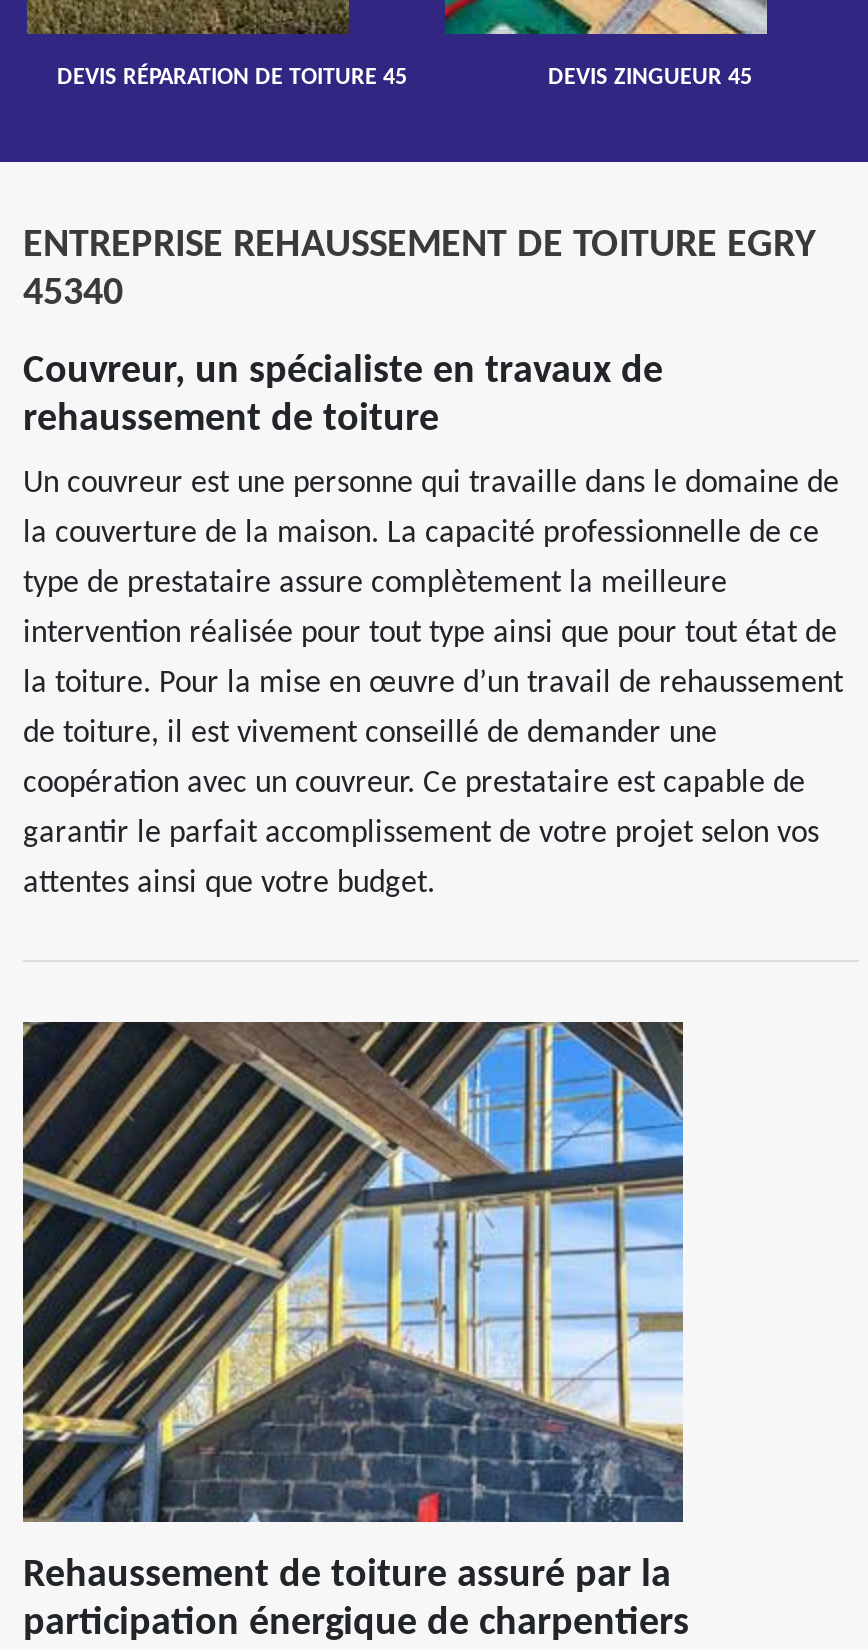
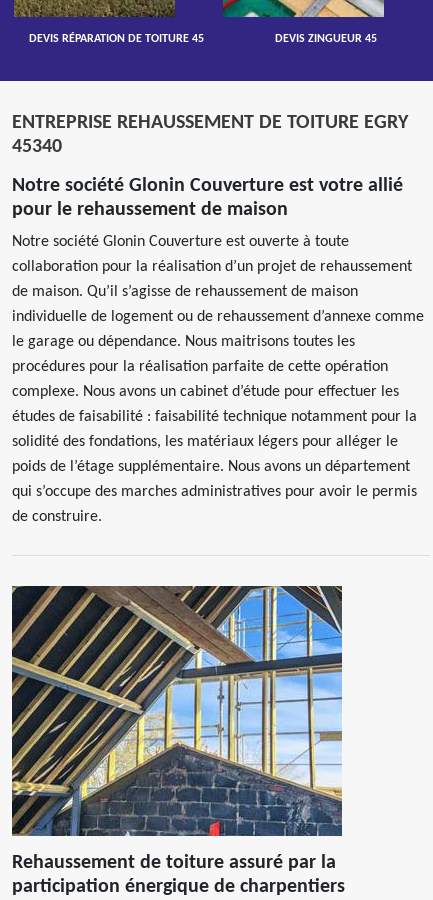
- Couvreur, un spécialiste en travaux de
- rehaussement de toiture
- Un couvreur est une personne qui travaille dans le domaine de
- la couverture de la maison. La capacité professionnelle de ce
- type de prestataire assure complètement la meilleure
- intervention réalisée pour tout type ainsi que pour tout état de
- la toiture. Pour la mise en œuvre d’un travail de rehaussement
- de toiture, il est vivement conseillé de demander une
- coopération avec un couvreur. Ce prestataire est capable de
- garantir le parfait accomplissement de votre projet selon vos
- attentes ainsi que votre budget.
+ Notre société Glonin Couverture est votre allié
+ pour le rehaussement de maison
+ Notre société Glonin Couverture est ouverte à toute
+ collaboration pour la réalisation d’un projet de rehaussement
+ de maison. Qu’il s’agisse de rehaussement de maison
+ individuelle de logement ou de rehaussement d’annexe comme
+ le garage ou dépendance. Nous maitrisons toutes les
+ procédures pour la réalisation parfaite de cette opération
+ complexe. Nous avons un cabinet d’étude pour effectuer les
+ études de faisabilité : faisabilité technique notamment pour la
+ solidité des fondations, les matériaux légers pour alléger le
+ poids de l’étage supplémentaire. Nous avons un département
+ qui s’occupe des marches administratives pour avoir le permis
+ de construire.
